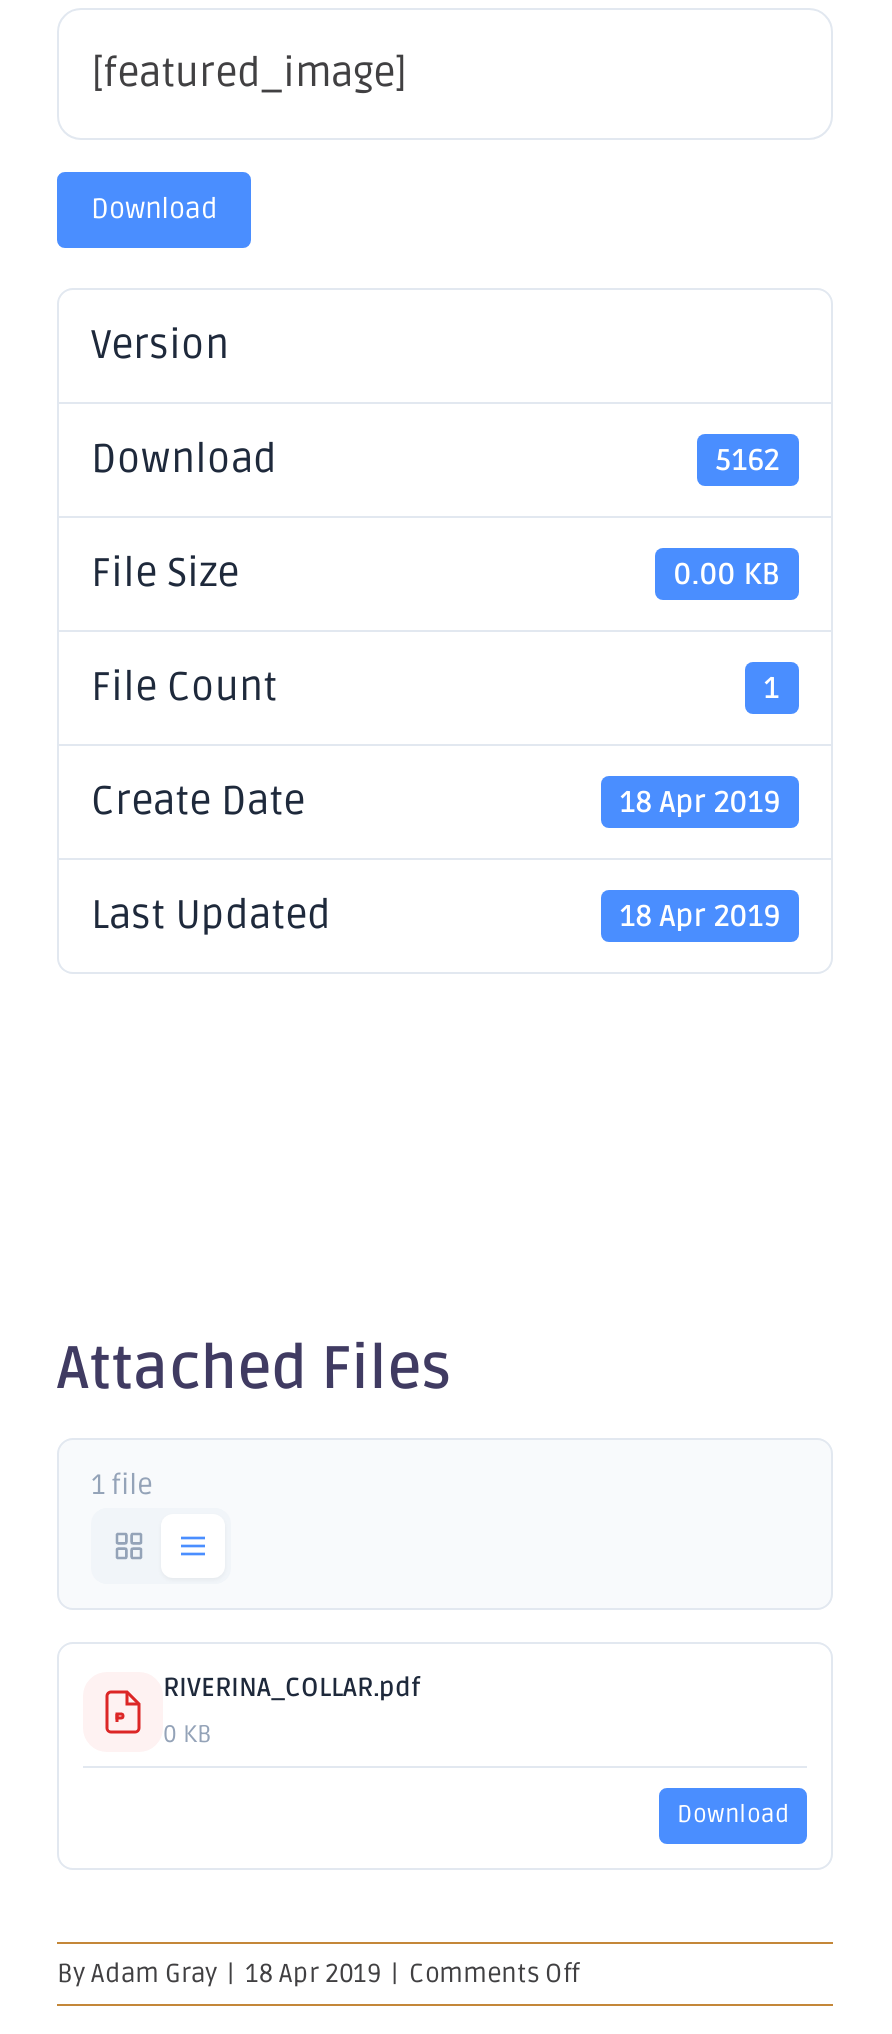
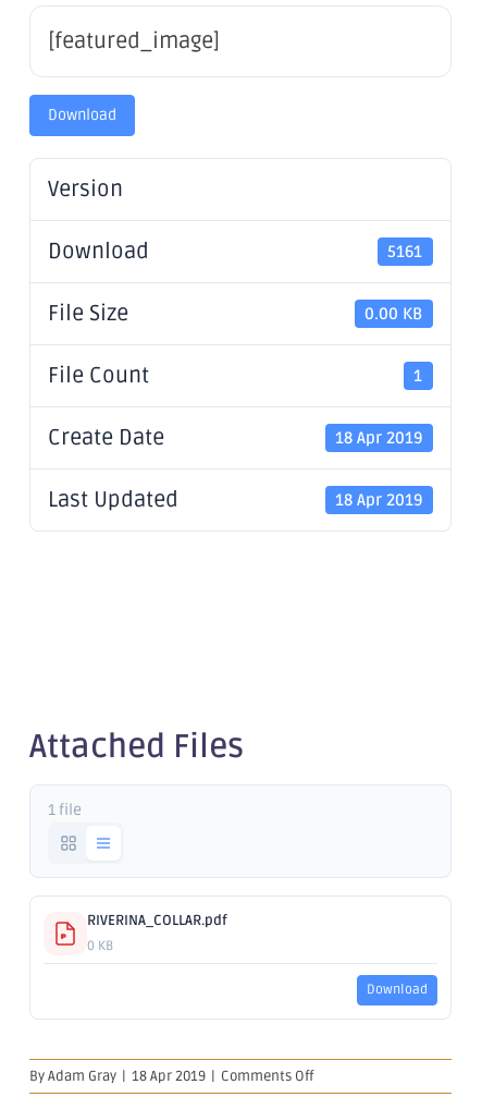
- 5162
+ 5161
